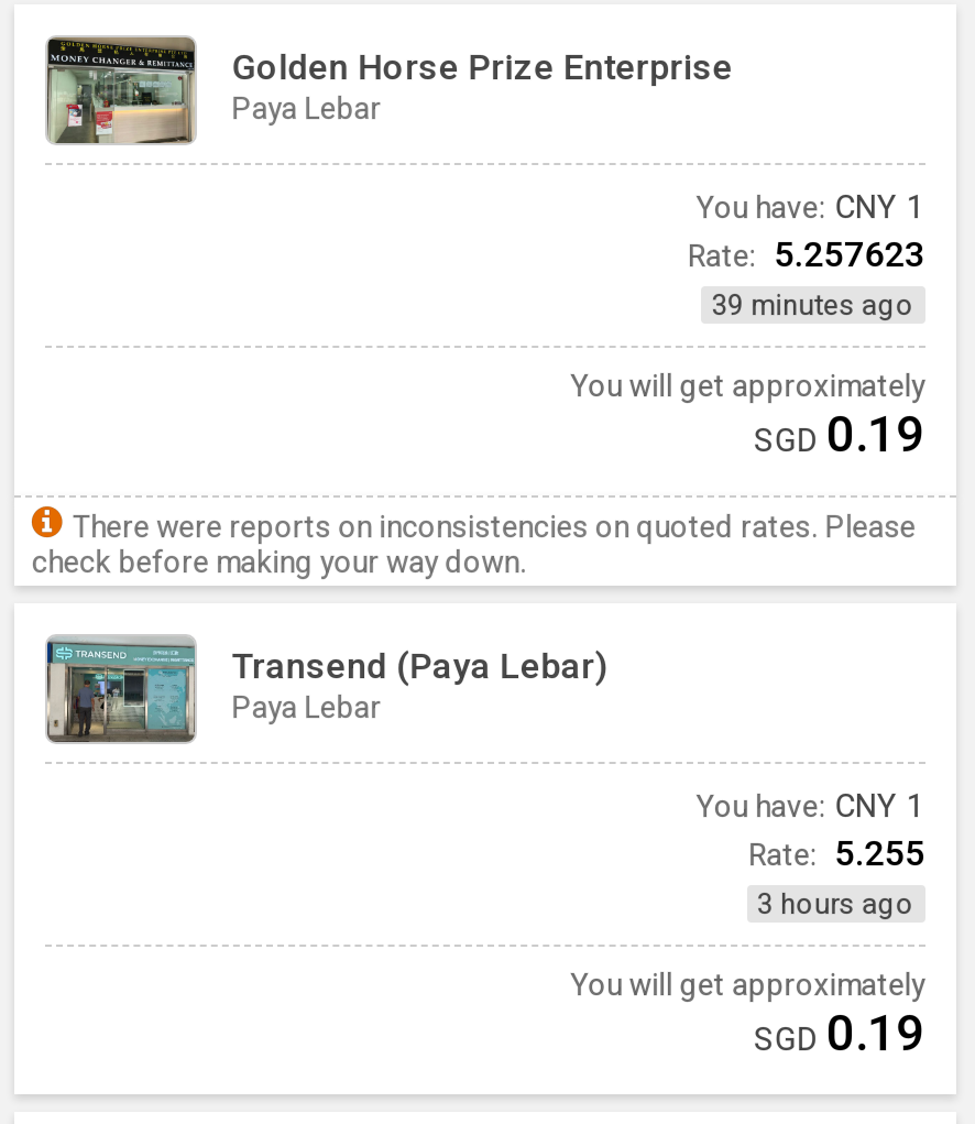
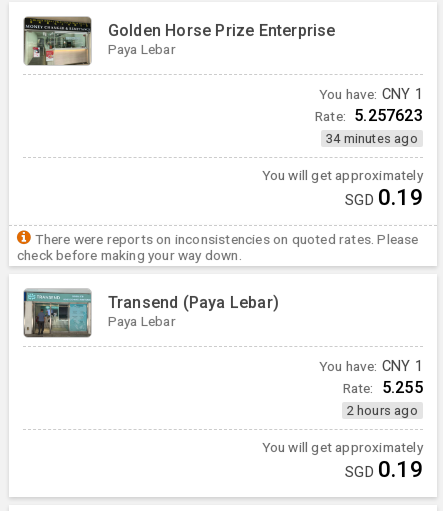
- 39 minutes ago
+ 34 minutes ago

- 3 hours ago
+ 2 hours ago
